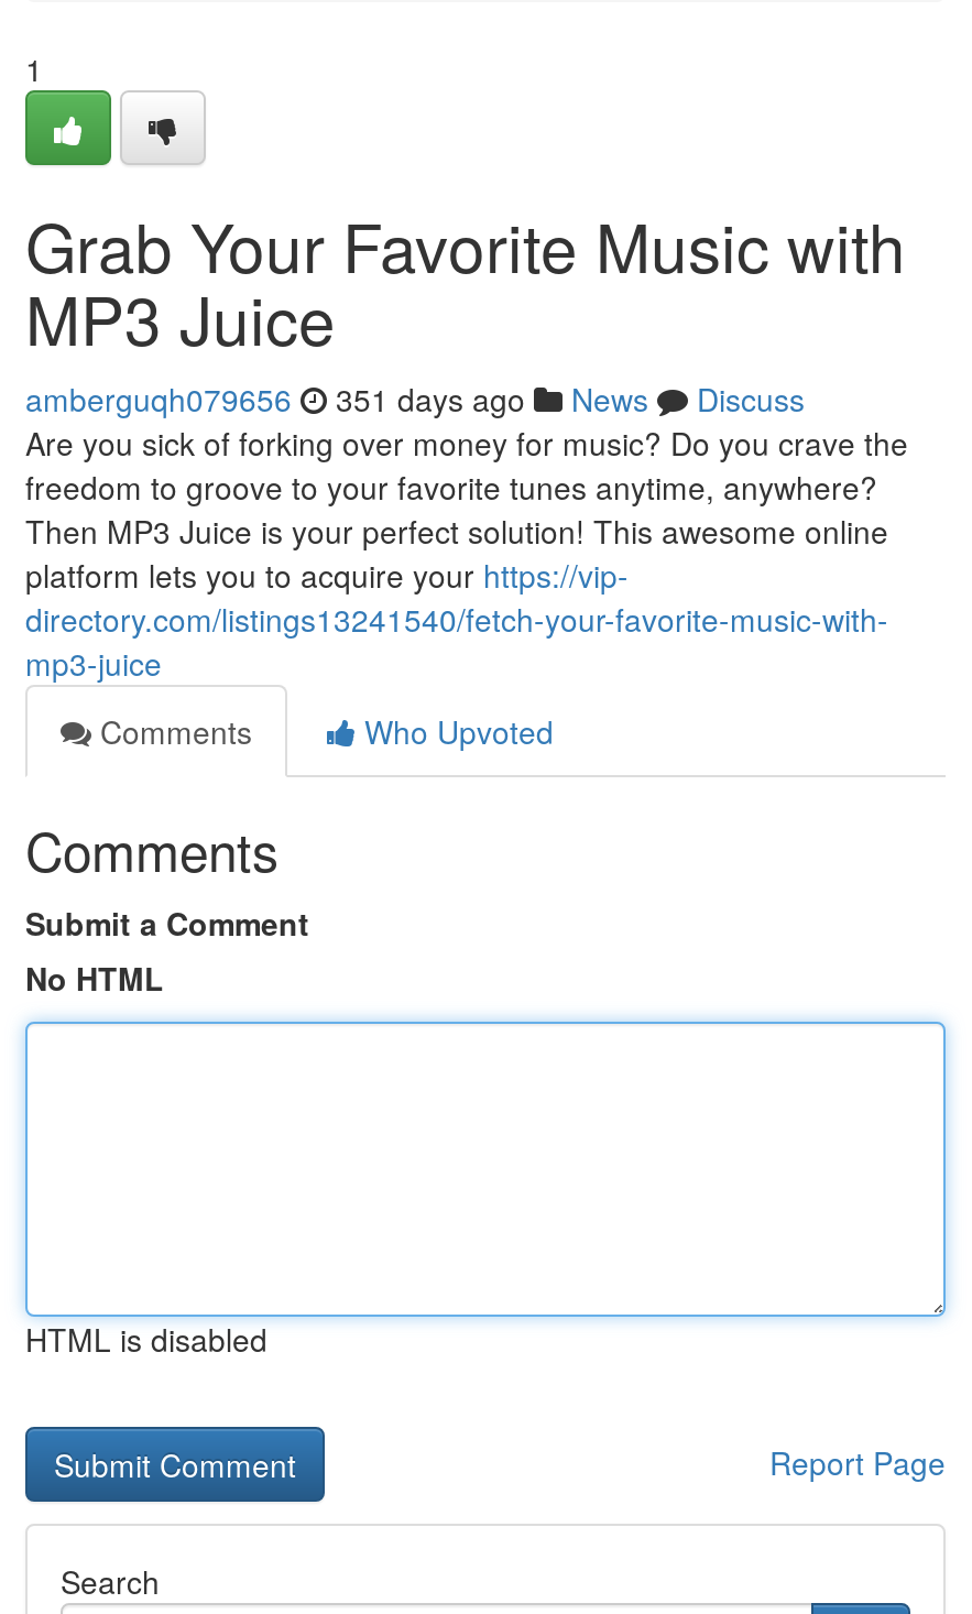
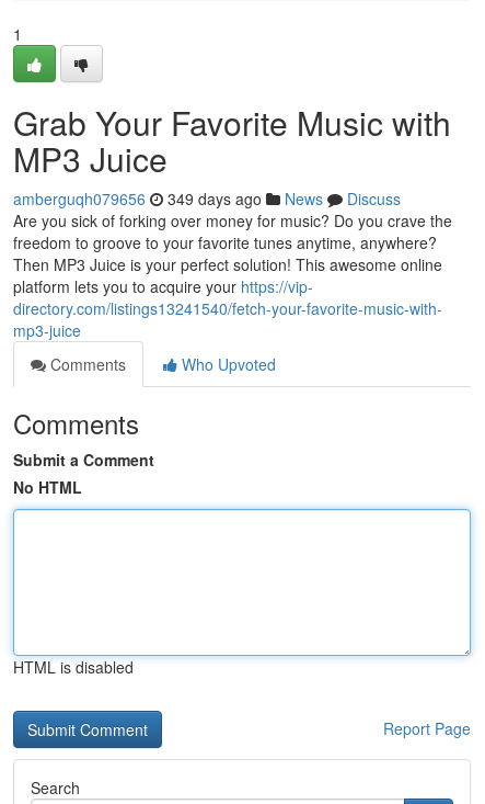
- amberguqh079656 351 days ago News Discuss
+ amberguqh079656 349 days ago News Discuss
